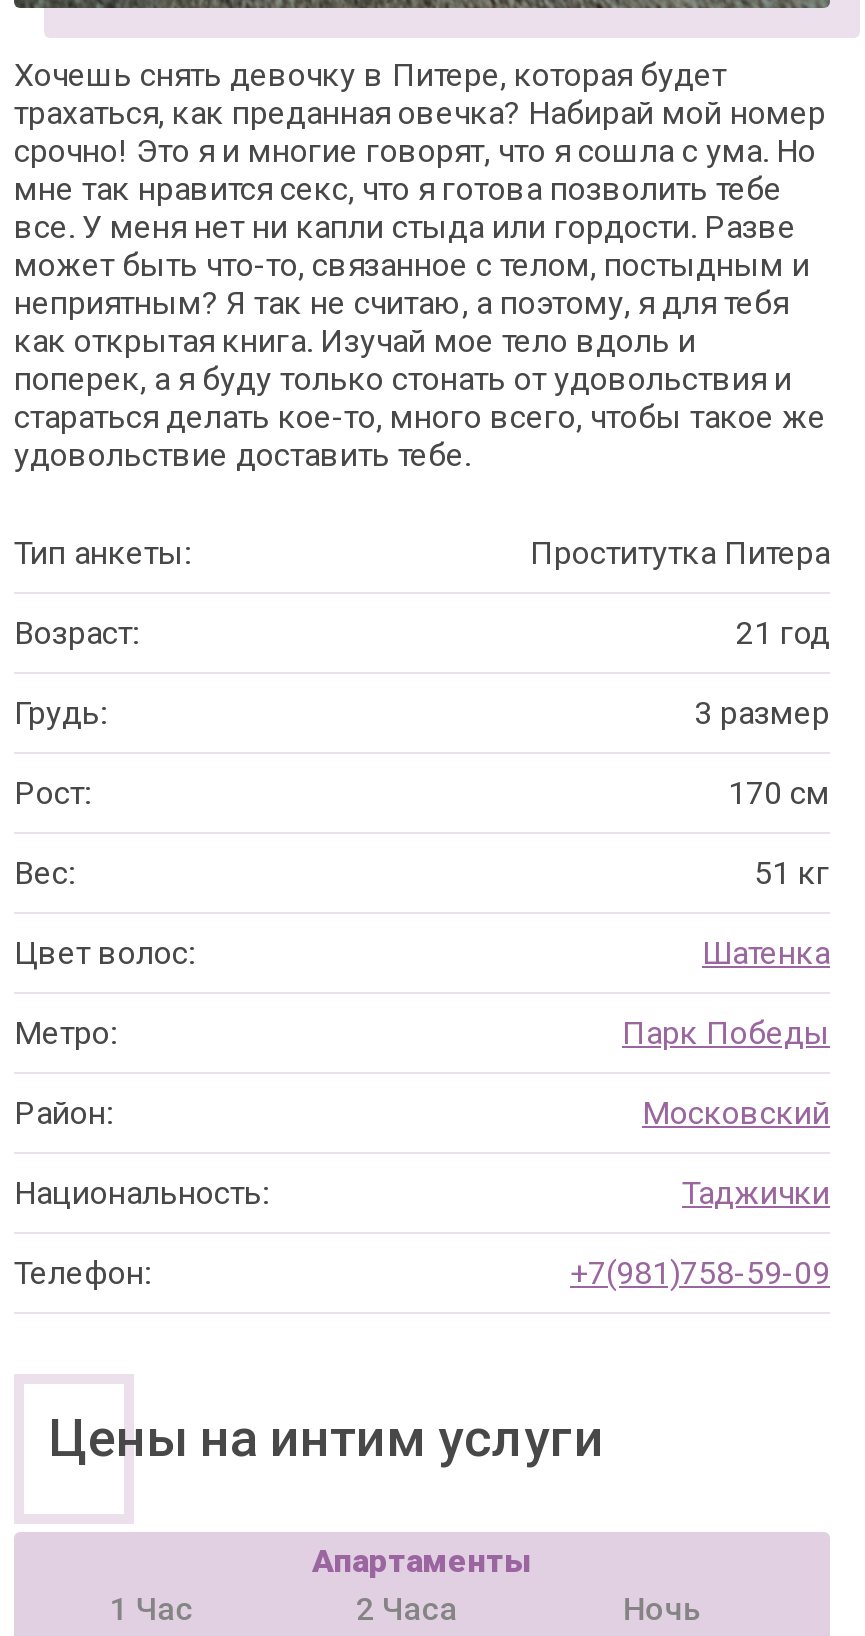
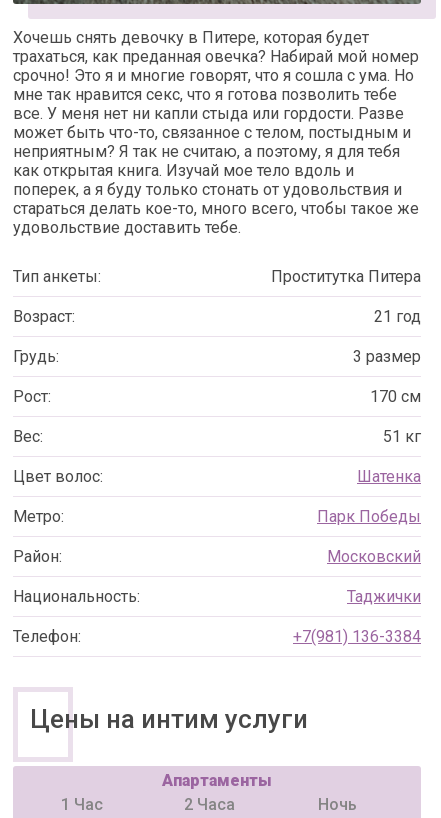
- +7(981)758-59-09
+ +7(981) 136-3384
